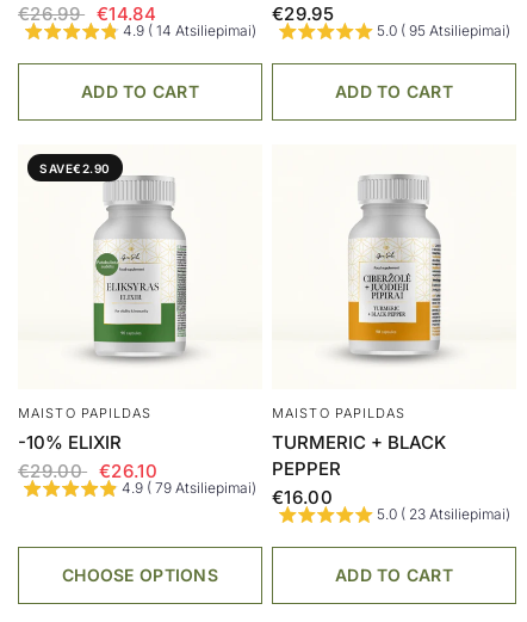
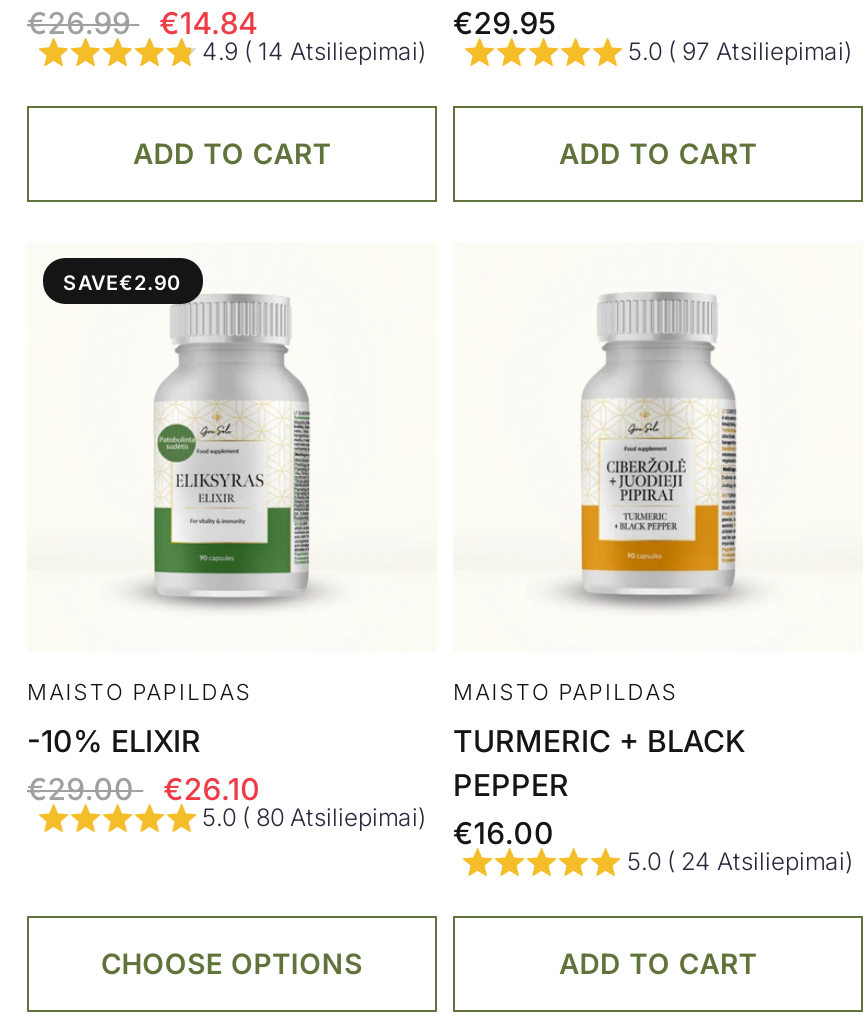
- 5.0 ( 95 Atsiliepimai)
+ 5.0 ( 97 Atsiliepimai)

- 4.9 ( 79 Atsiliepimai)
+ 5.0 ( 80 Atsiliepimai)

- 5.0 ( 23 Atsiliepimai)
+ 5.0 ( 24 Atsiliepimai)
